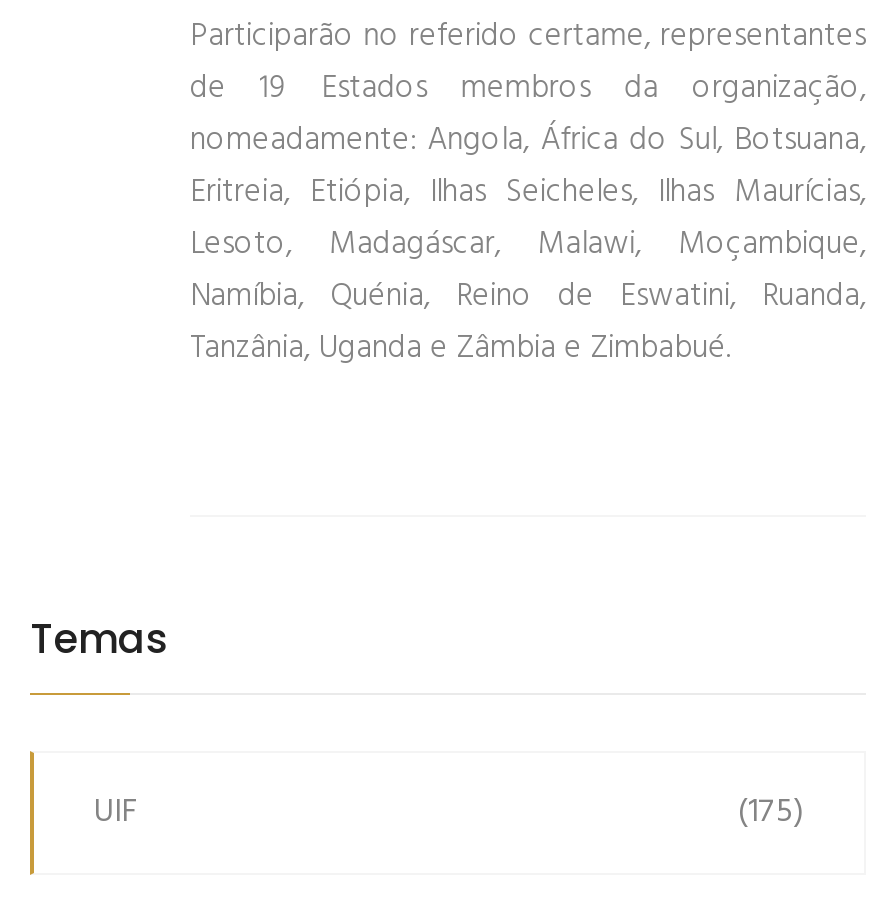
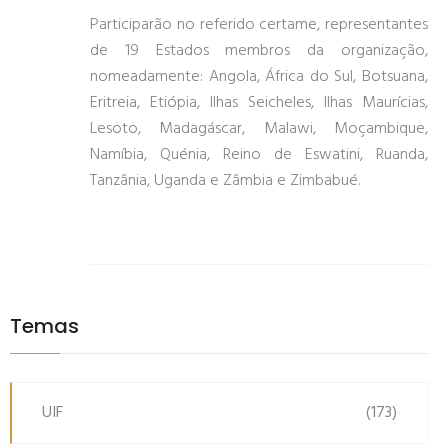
- (175)
+ (173)
